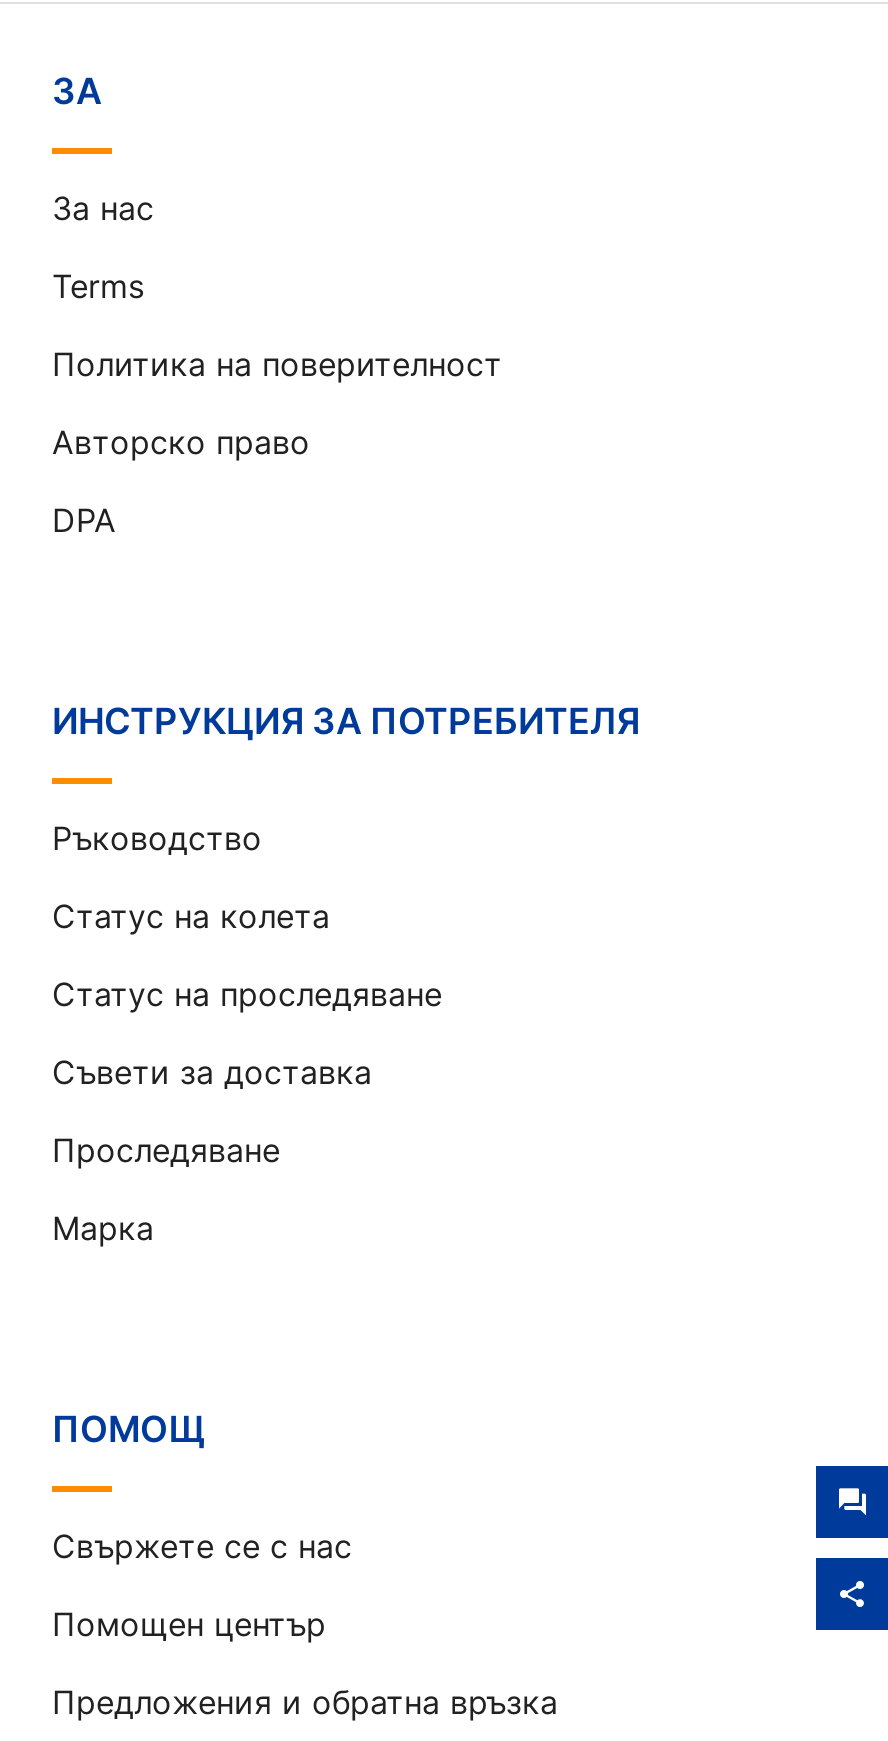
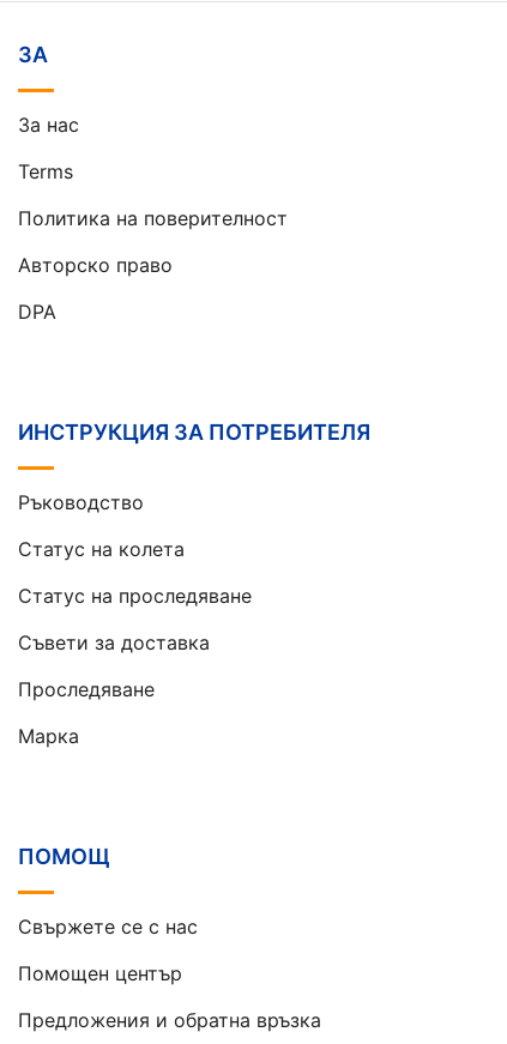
- [image]

- [image]
